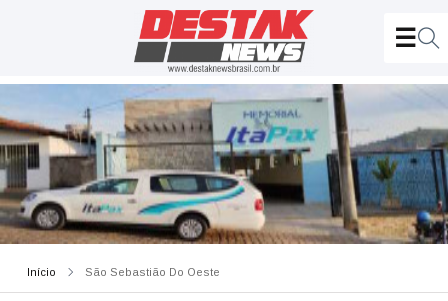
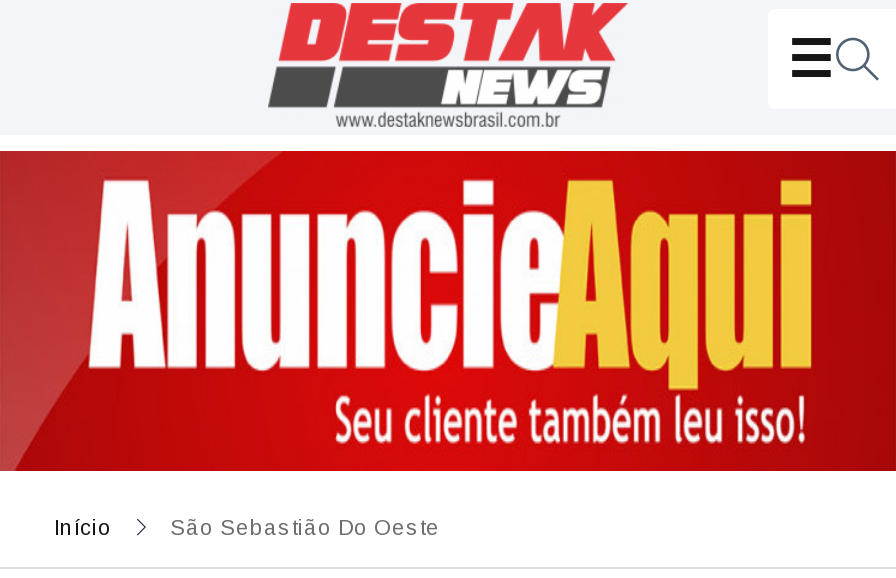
- [image]
+ [image]
